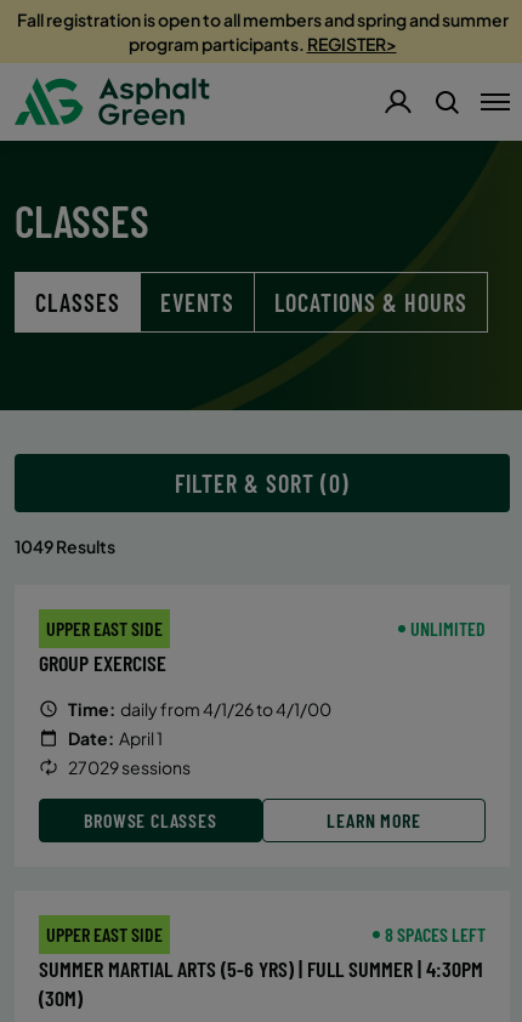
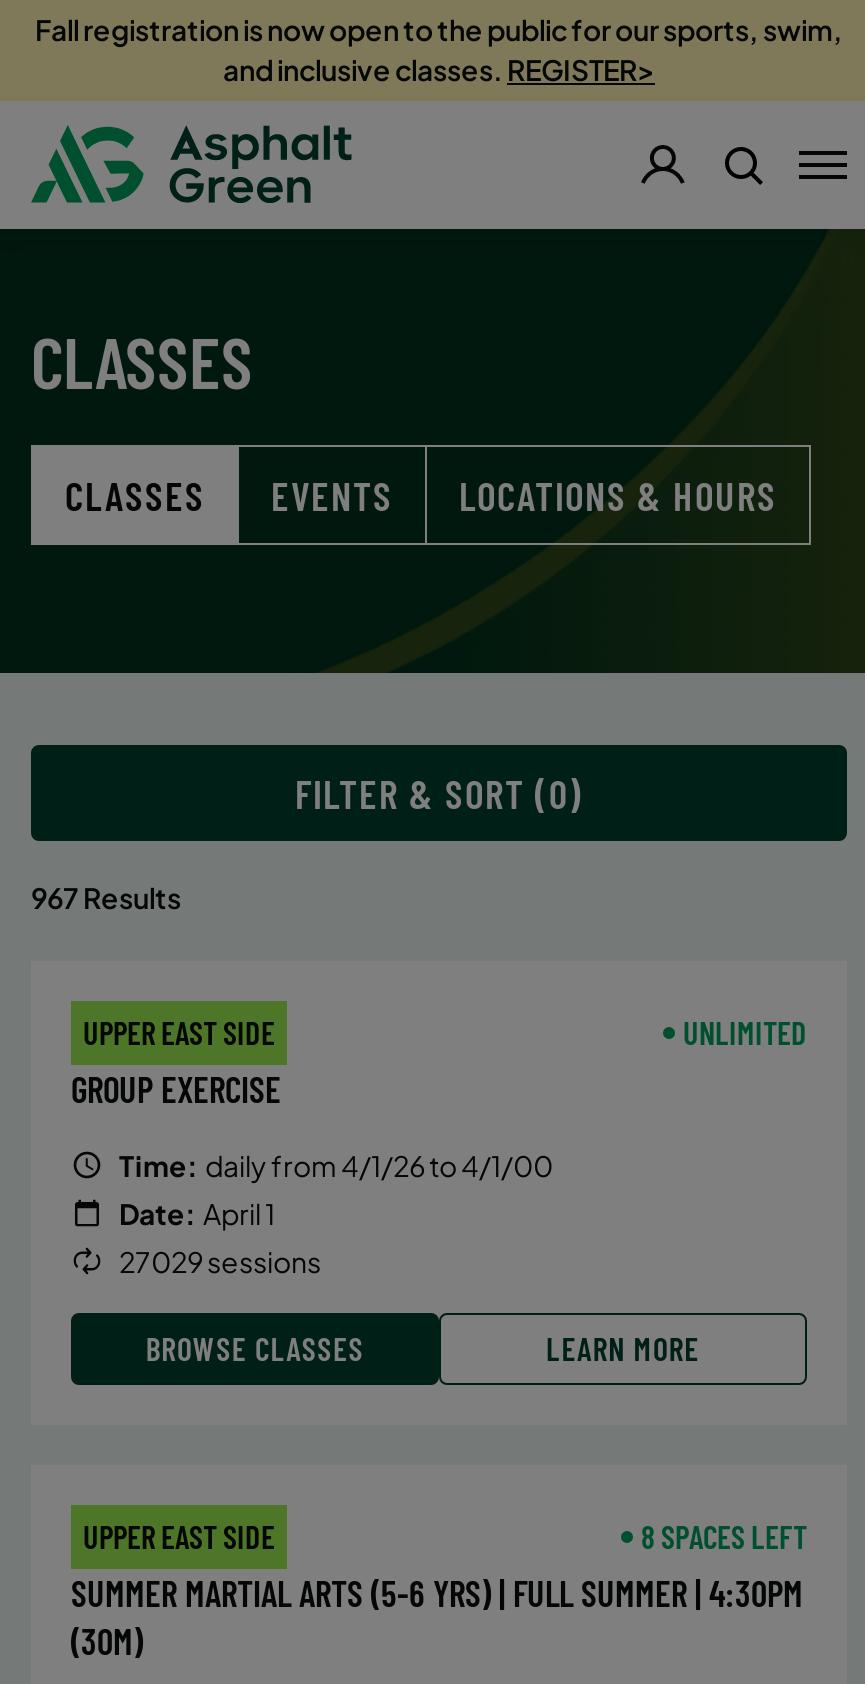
- Fall registration is open to all members and spring and summer
- program participants. REGISTER>
+ Fall registration is now open to the public for our sports, swim,
+ and inclusive classes. REGISTER>

- 1049 Results
+ 967 Results
